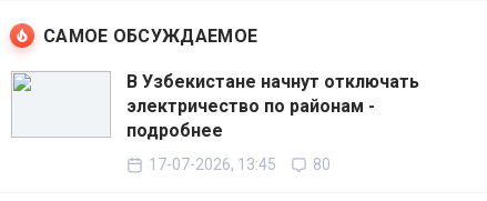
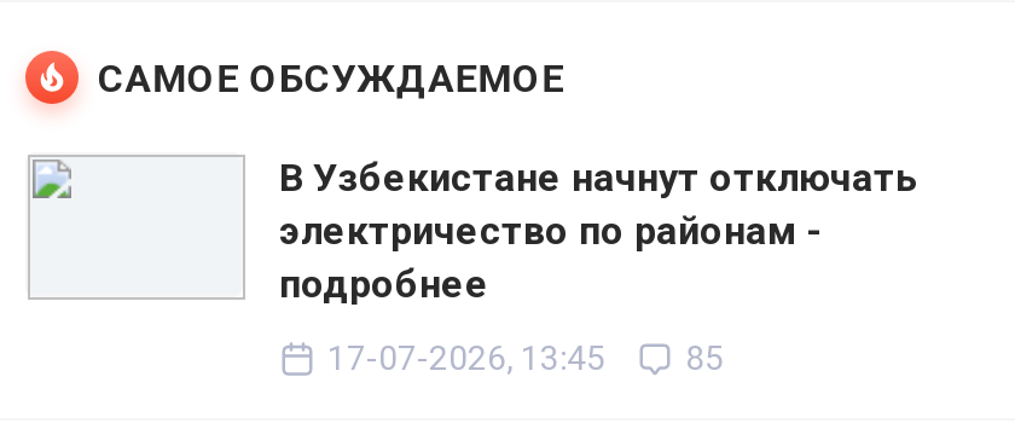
- 80
+ 85
